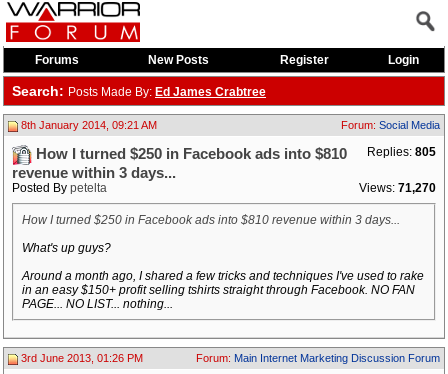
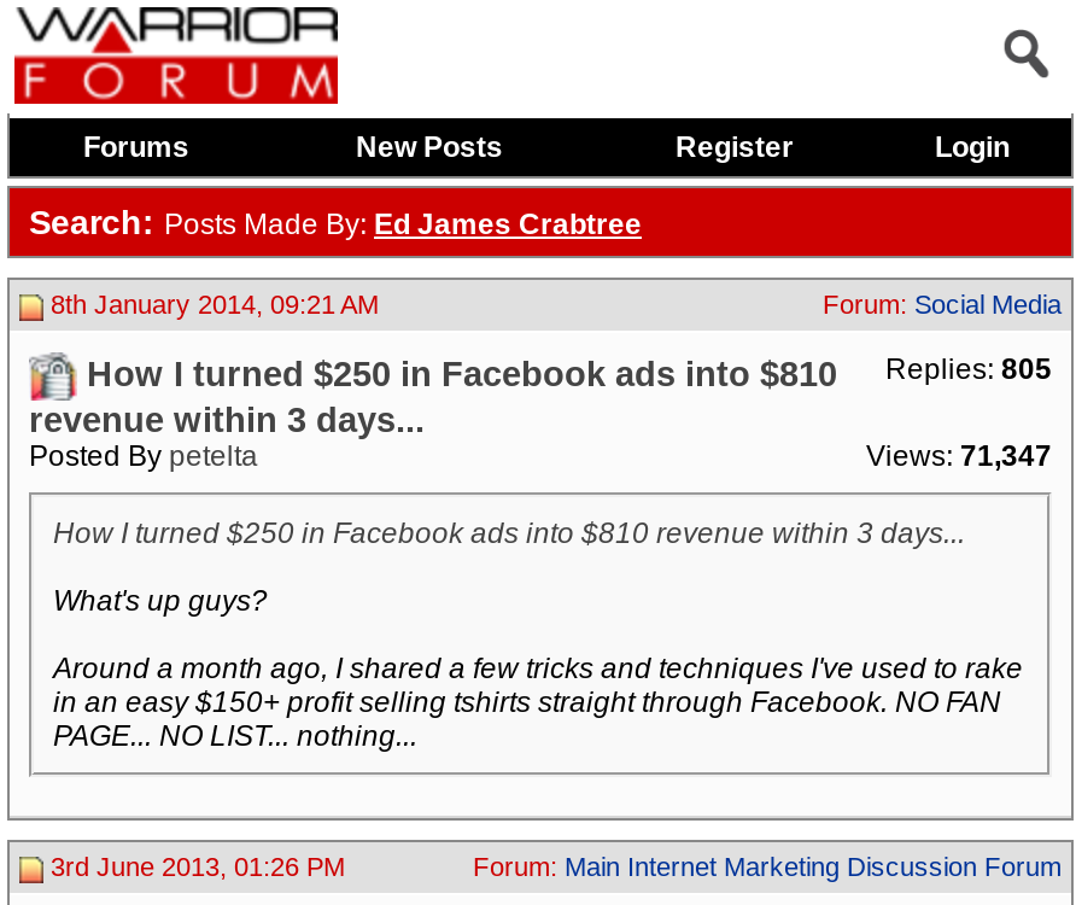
- Views: 71,270
+ Views: 71,347
